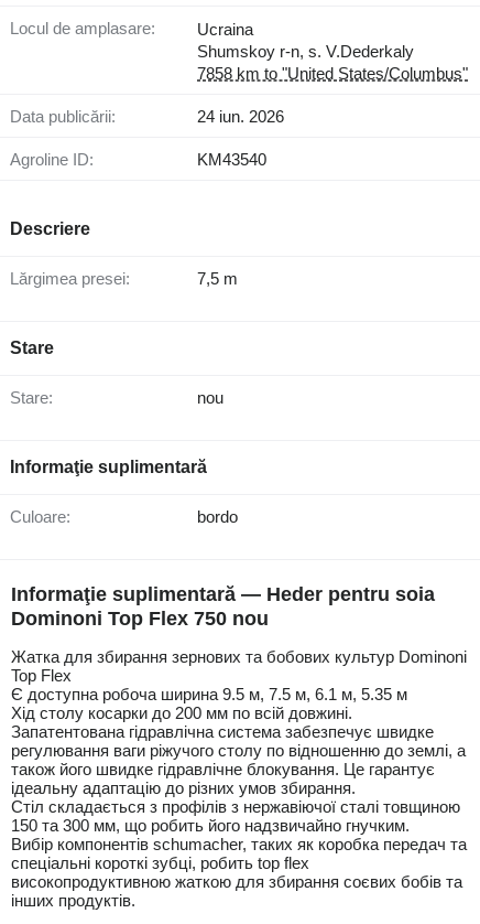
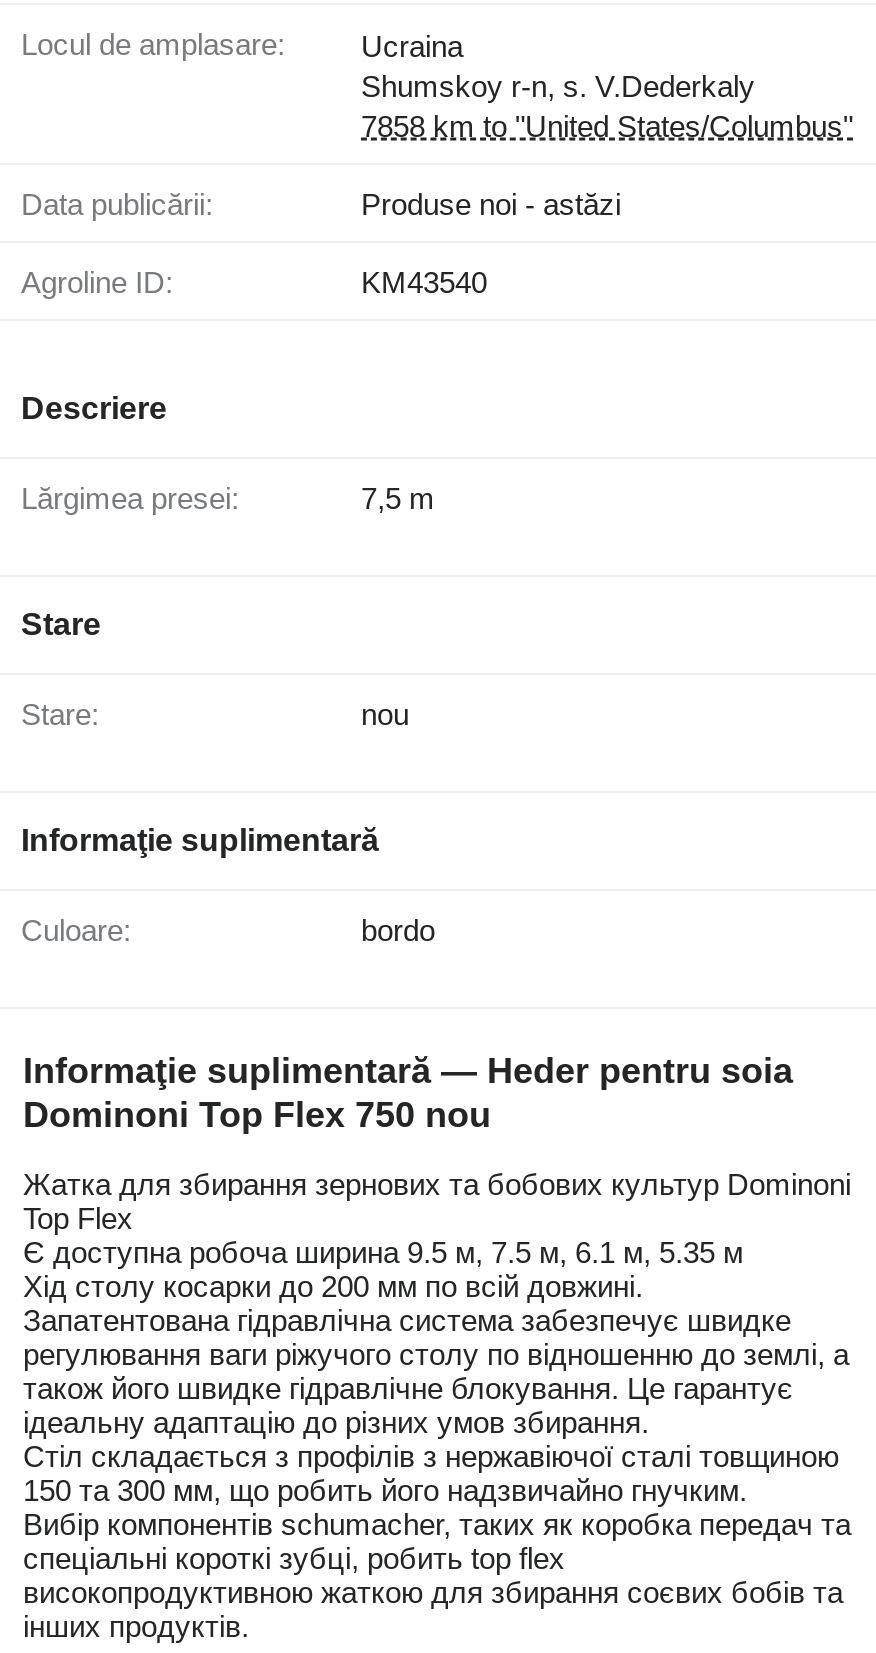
- 24 iun. 2026
+ Produse noi - astăzi
